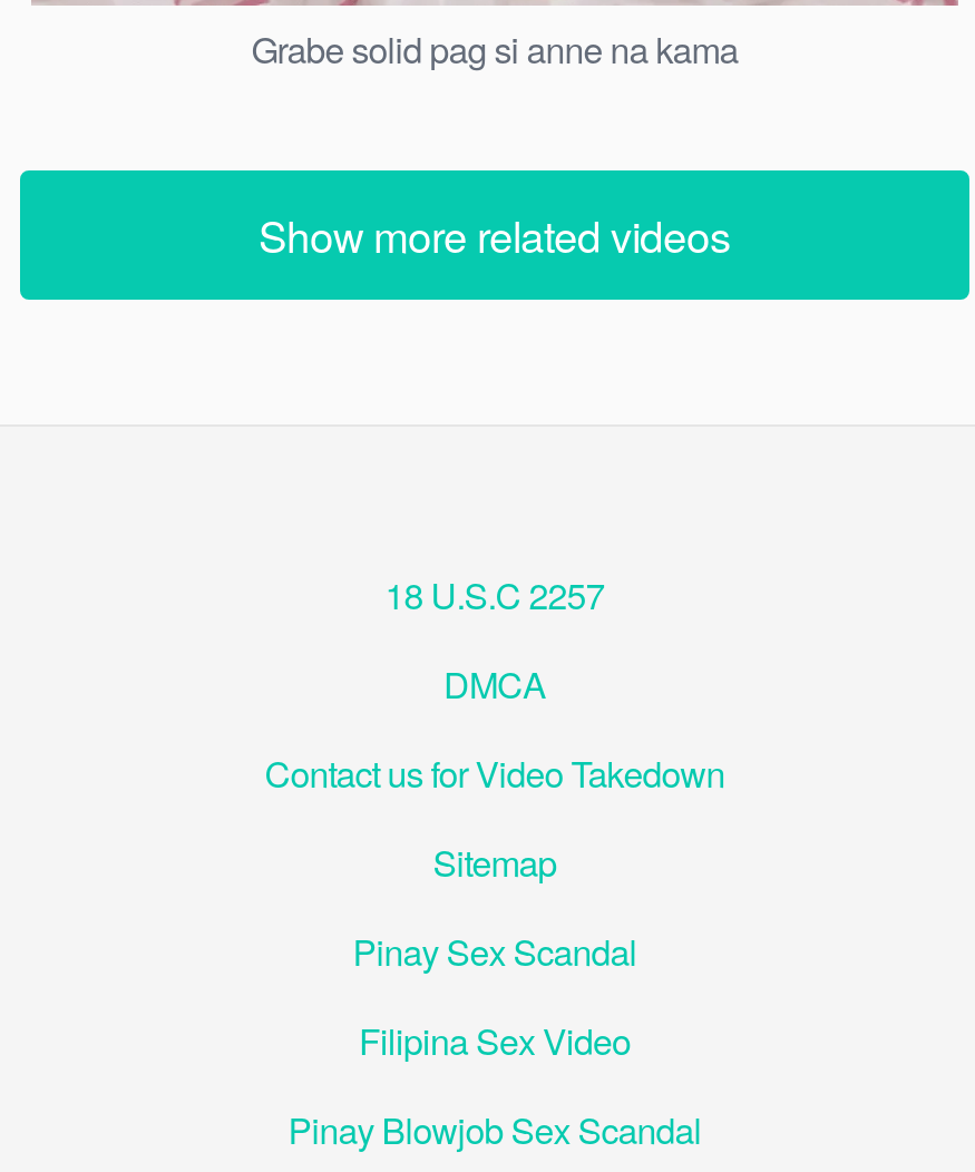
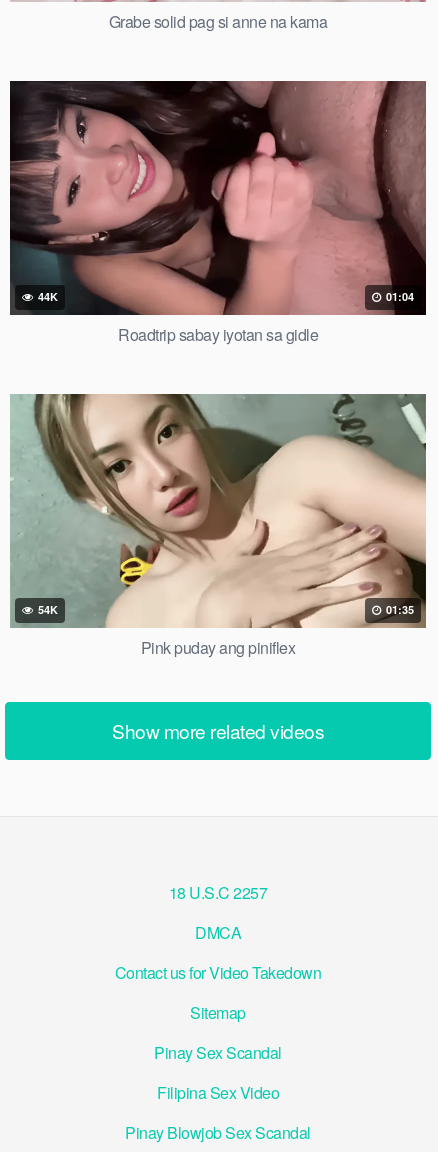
+ [image]
+ 44K
+ 01:04
+ Roadtrip sabay iyotan sa gidle

+ [image]
+ 54K
+ 01:35
+ Pink puday ang piniflex
